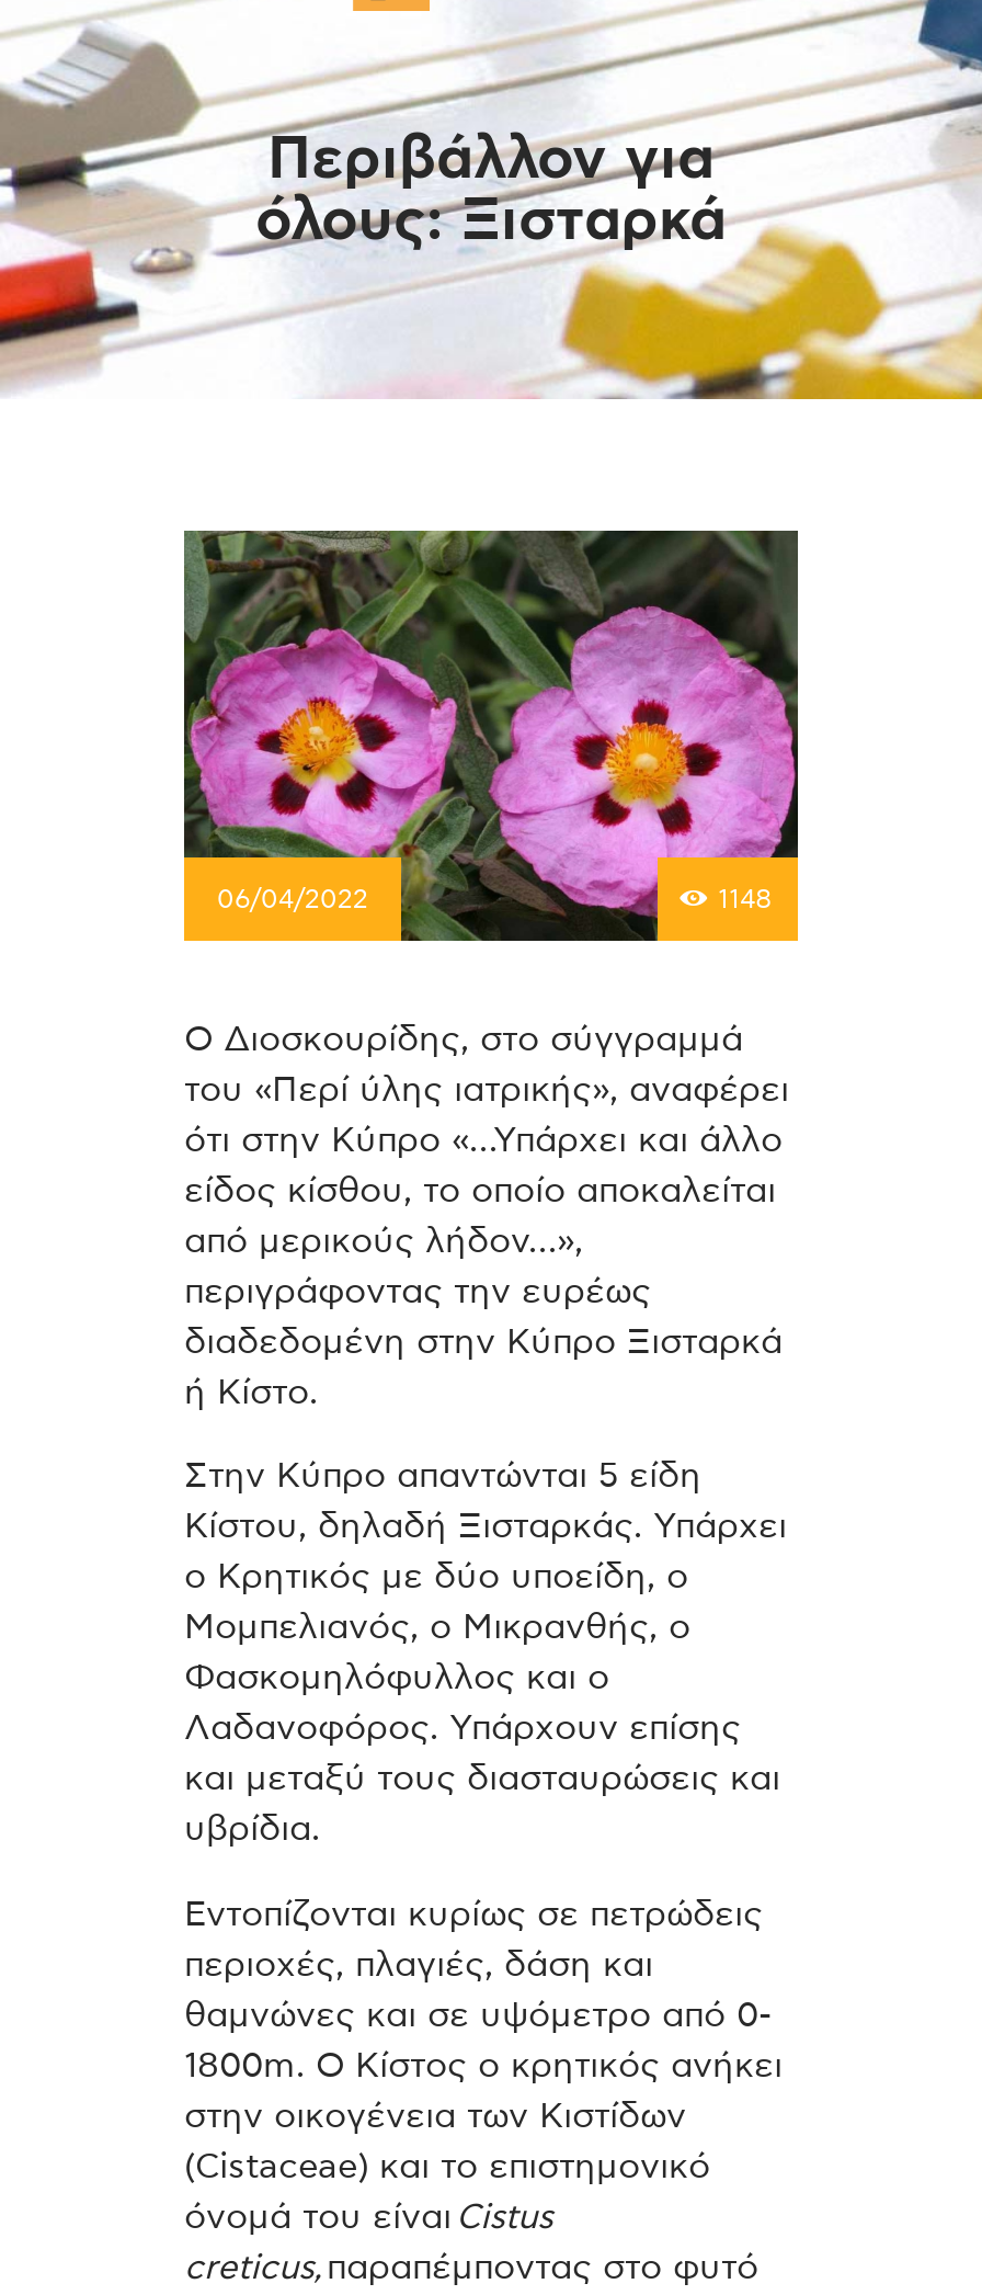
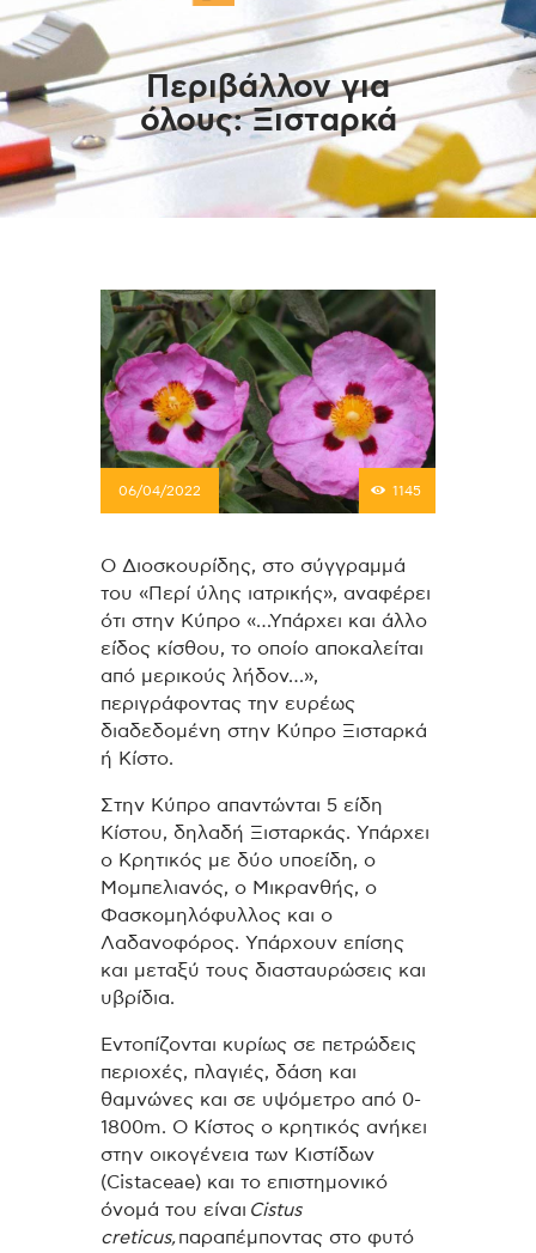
- 1148
+ 1145
